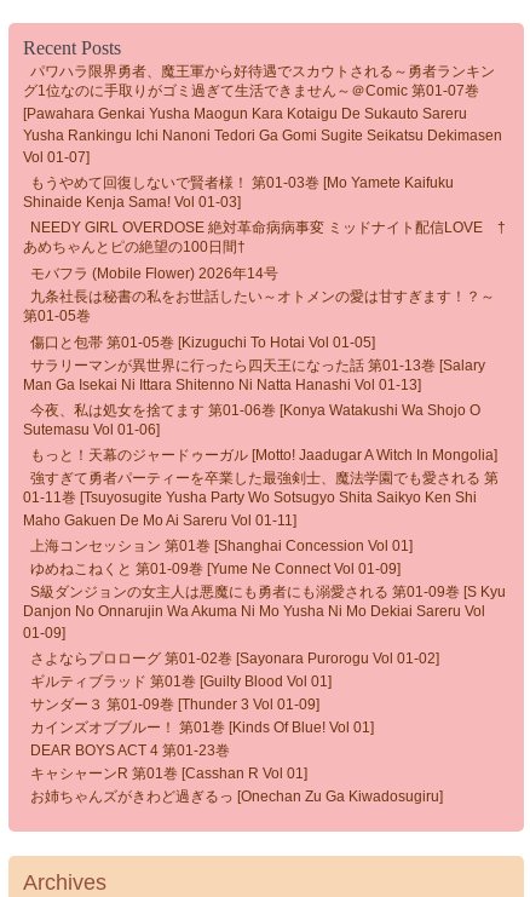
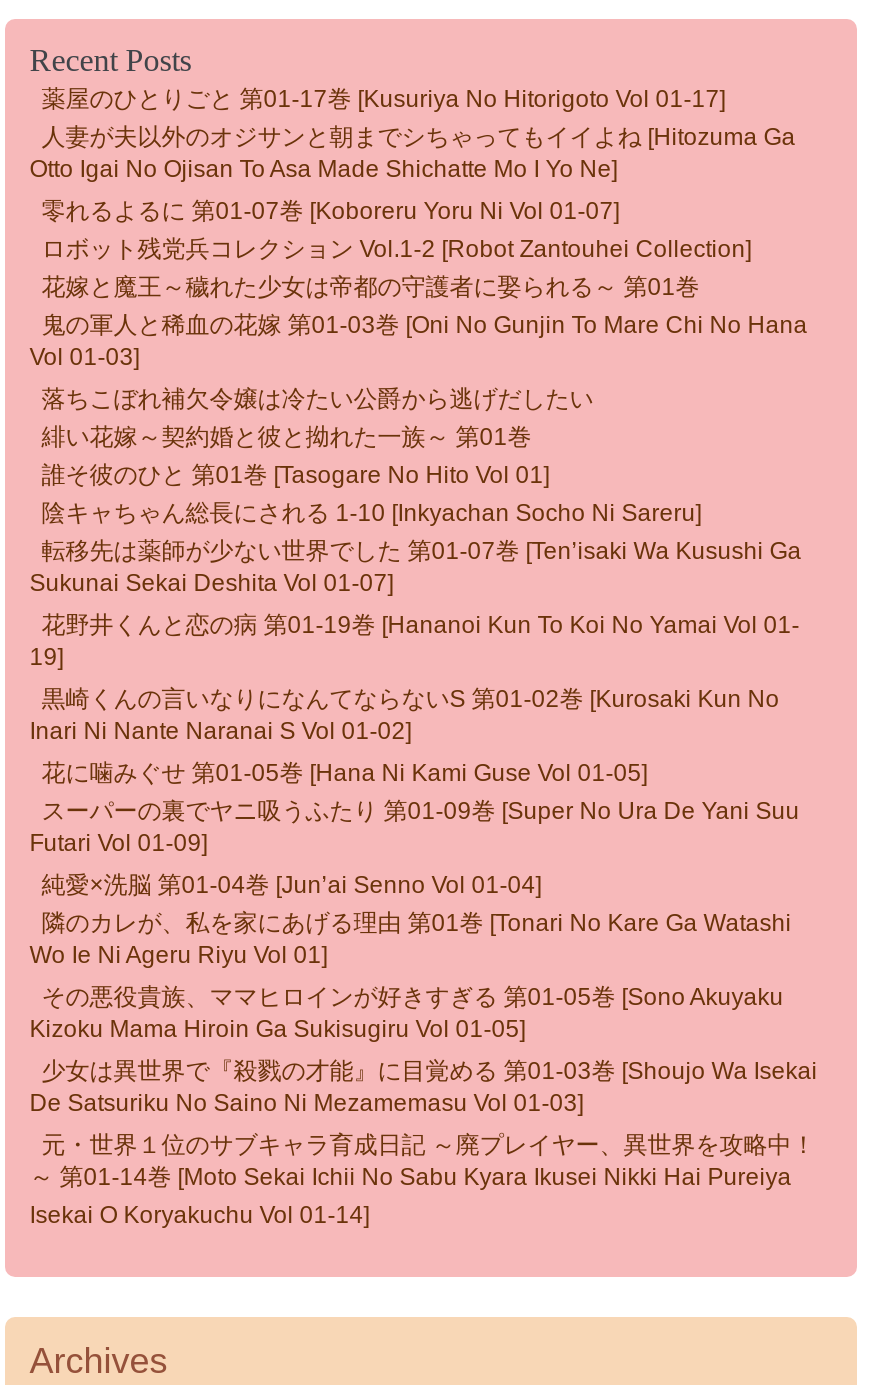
- パワハラ限界勇者、魔王軍から好待遇でスカウトされる～勇者ランキン
- グ1位なのに手取りがゴミ過ぎて生活できません～＠comic 第01-07巻
- [Pawahara Genkai Yusha Maogun Kara Kotaigu De Sukauto Sareru
- Yusha Rankingu Ichi Nanoni Tedori Ga Gomi Sugite Seikatsu Dekimasen
- Vol 01-07]
- もうやめて回復しないで賢者様！ 第01-03巻 [Mo Yamete Kaifuku
- Shinaide Kenja Sama! Vol 01-03]
- NEEDY GIRL OVERDOSE 絶対革命病病事変 ミッドナイト配信LOVE †
- あめちゃんとピの絶望の100日間†
- モバフラ (mobile Flower) 2026年14号
- 九条社長は秘書の私をお世話したい～オトメンの愛は甘すぎます！？～
- 第01-05巻
- 傷口と包帯 第01-05巻 [Kizuguchi To Hotai Vol 01-05]
- サラリーマンが異世界に行ったら四天王になった話 第01-13巻 [Salary
- Man Ga Isekai Ni Ittara Shitenno Ni Natta Hanashi Vol 01-13]
- 今夜、私は処女を捨てます 第01-06巻 [Konya Watakushi Wa Shojo O
- Sutemasu Vol 01-06]
- もっと！天幕のジャードゥーガル [Motto! Jaadugar A Witch In Mongolia]
- 強すぎて勇者パーティーを卒業した最強剣士、魔法学園でも愛される 第
- 01-11巻 [Tsuyosugite Yusha Party Wo Sotsugyo Shita Saikyo Ken Shi
- Maho Gakuen De Mo Ai Sareru Vol 01-11]
- 上海コンセッション 第01巻 [Shanghai Concession Vol 01]
- ゆめねこねくと 第01-09巻 [Yume Ne Connect Vol 01-09]
- S級ダンジョンの女主人は悪魔にも勇者にも溺愛される 第01-09巻 [S Kyu
- Danjon No Onnarujin Wa Akuma Ni Mo Yusha Ni Mo Dekiai Sareru Vol
- 01-09]
- さよならプロローグ 第01-02巻 [Sayonara Purorogu Vol 01-02]
- ギルティブラッド 第01巻 [Guilty Blood Vol 01]
- サンダー３ 第01-09巻 [Thunder 3 Vol 01-09]
- カインズオブブルー！ 第01巻 [Kinds Of Blue! Vol 01]
- DEAR BOYS ACT 4 第01-23巻
- キャシャーンR 第01巻 [Casshan R Vol 01]
- お姉ちゃんズがきわど過ぎるっ [Onechan Zu Ga Kiwadosugiru]
+ 薬屋のひとりごと 第01-17巻 [Kusuriya No Hitorigoto Vol 01-17]
+ 人妻が夫以外のオジサンと朝までシちゃってもイイよね [Hitozuma Ga
+ Otto Igai No Ojisan To Asa Made Shichatte Mo I Yo Ne]
+ 零れるよるに 第01-07巻 [Koboreru Yoru Ni Vol 01-07]
+ ロボット残党兵コレクション Vol.1-2 [Robot Zantouhei Collection]
+ 花嫁と魔王～穢れた少女は帝都の守護者に娶られる～ 第01巻
+ 鬼の軍人と稀血の花嫁 第01-03巻 [Oni No Gunjin To Mare Chi No Hana
+ Vol 01-03]
+ 落ちこぼれ補欠令嬢は冷たい公爵から逃げだしたい
+ 緋い花嫁～契約婚と彼と拗れた一族～ 第01巻
+ 誰そ彼のひと 第01巻 [Tasogare No Hito Vol 01]
+ 陰キャちゃん総長にされる 1-10 [Inkyachan Socho Ni Sareru]
+ 転移先は薬師が少ない世界でした 第01-07巻 [Ten’isaki Wa Kusushi Ga
+ Sukunai Sekai Deshita Vol 01-07]
+ 花野井くんと恋の病 第01-19巻 [Hananoi Kun To Koi No Yamai Vol 01-
+ 19]
+ 黒崎くんの言いなりになんてならないS 第01-02巻 [Kurosaki Kun No
+ Inari Ni Nante Naranai S Vol 01-02]
+ 花に噛みぐせ 第01-05巻 [Hana Ni Kami Guse Vol 01-05]
+ スーパーの裏でヤニ吸うふたり 第01-09巻 [Super No Ura De Yani Suu
+ Futari Vol 01-09]
+ 純愛×洗脳 第01-04巻 [jun’ai Senno Vol 01-04]
+ 隣のカレが、私を家にあげる理由 第01巻 [Tonari No Kare Ga Watashi
+ Wo Ie Ni Ageru Riyu Vol 01]
+ その悪役貴族、ママヒロインが好きすぎる 第01-05巻 [Sono Akuyaku
+ Kizoku Mama Hiroin Ga Sukisugiru Vol 01-05]
+ 少女は異世界で『殺戮の才能』に目覚める 第01-03巻 [Shoujo Wa Isekai
+ De Satsuriku No Saino Ni Mezamemasu Vol 01-03]
+ 元・世界１位のサブキャラ育成日記 ～廃プレイヤー、異世界を攻略中！
+ ～ 第01-14巻 [Moto Sekai Ichii No Sabu Kyara Ikusei Nikki Hai Pureiya
+ Isekai O Koryakuchu Vol 01-14]
